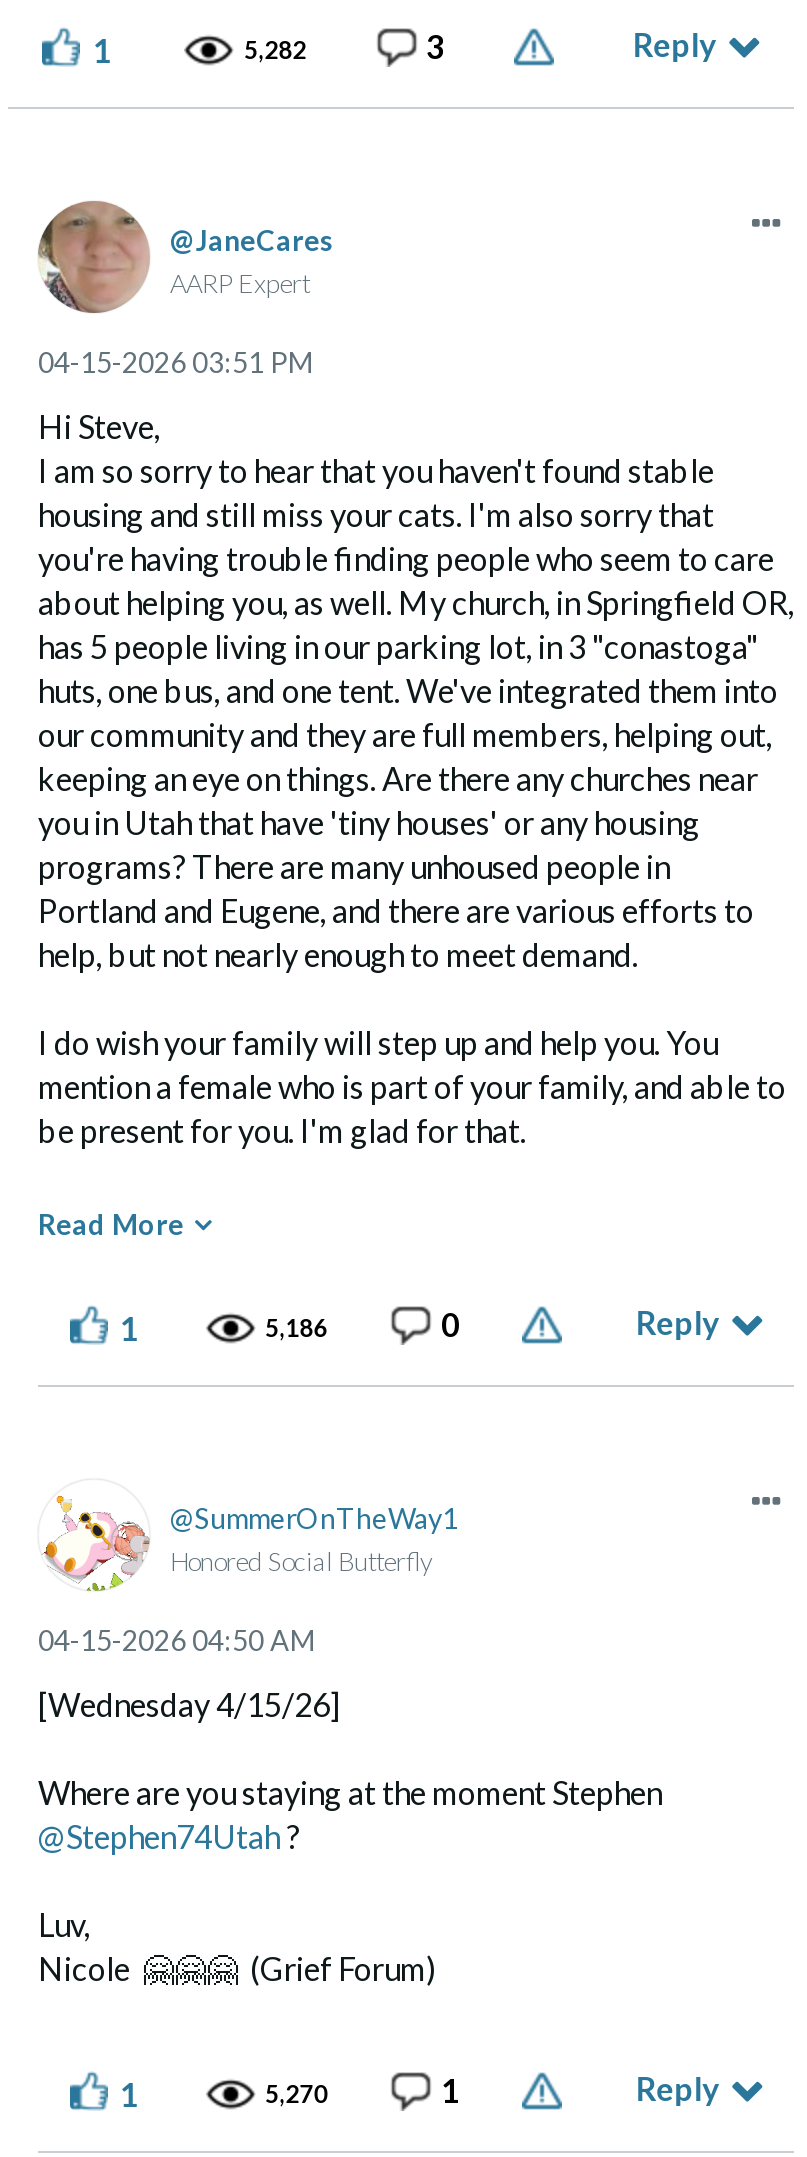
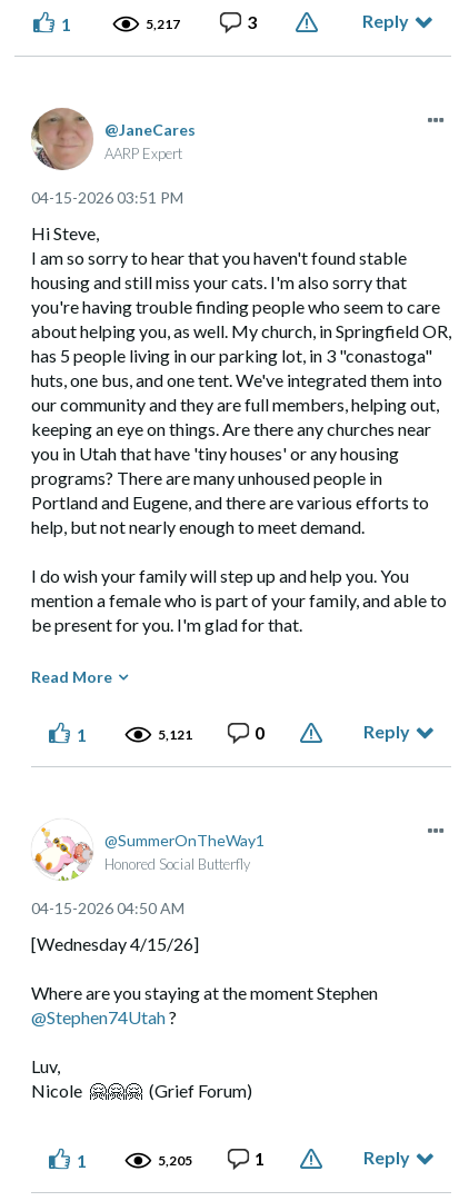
- 5,282
+ 5,217

- 5,186
+ 5,121

- 5,270
+ 5,205
